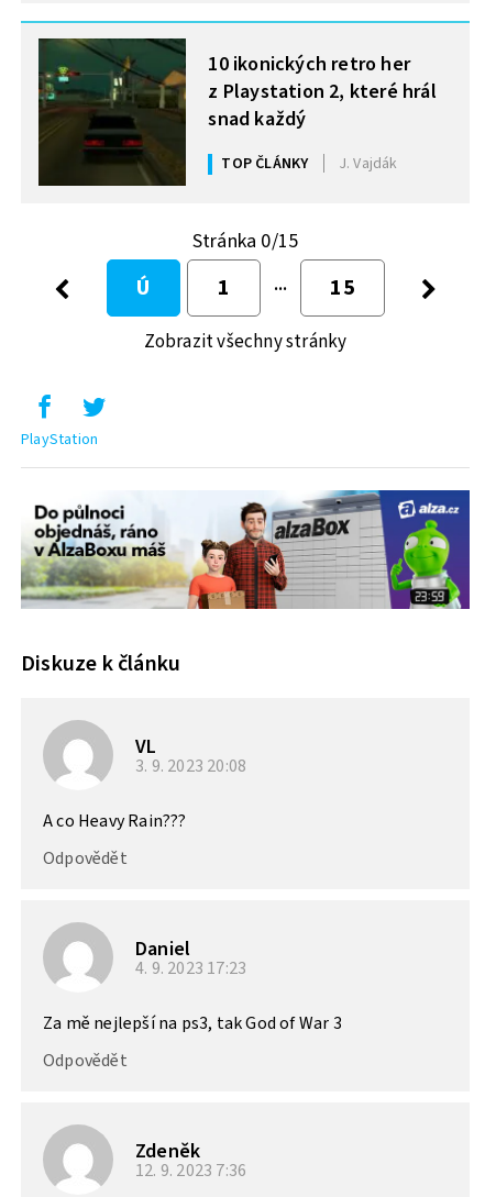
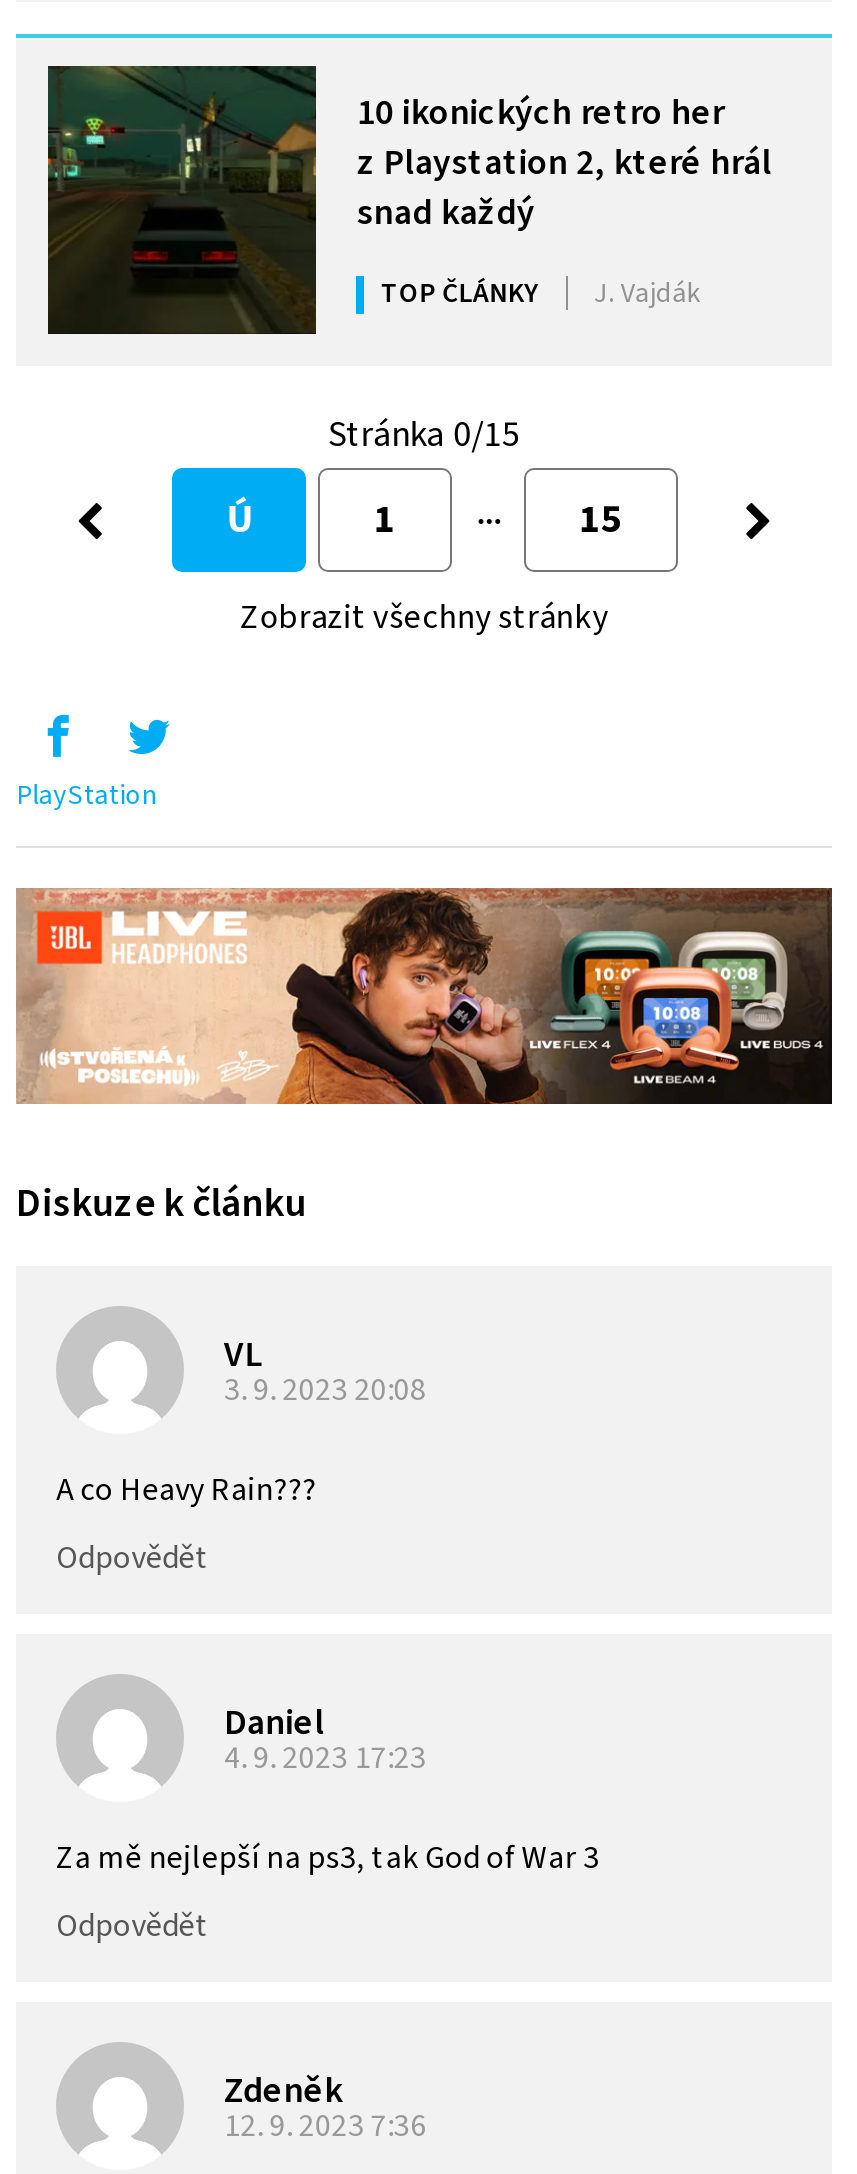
- [image]
+ [image]
